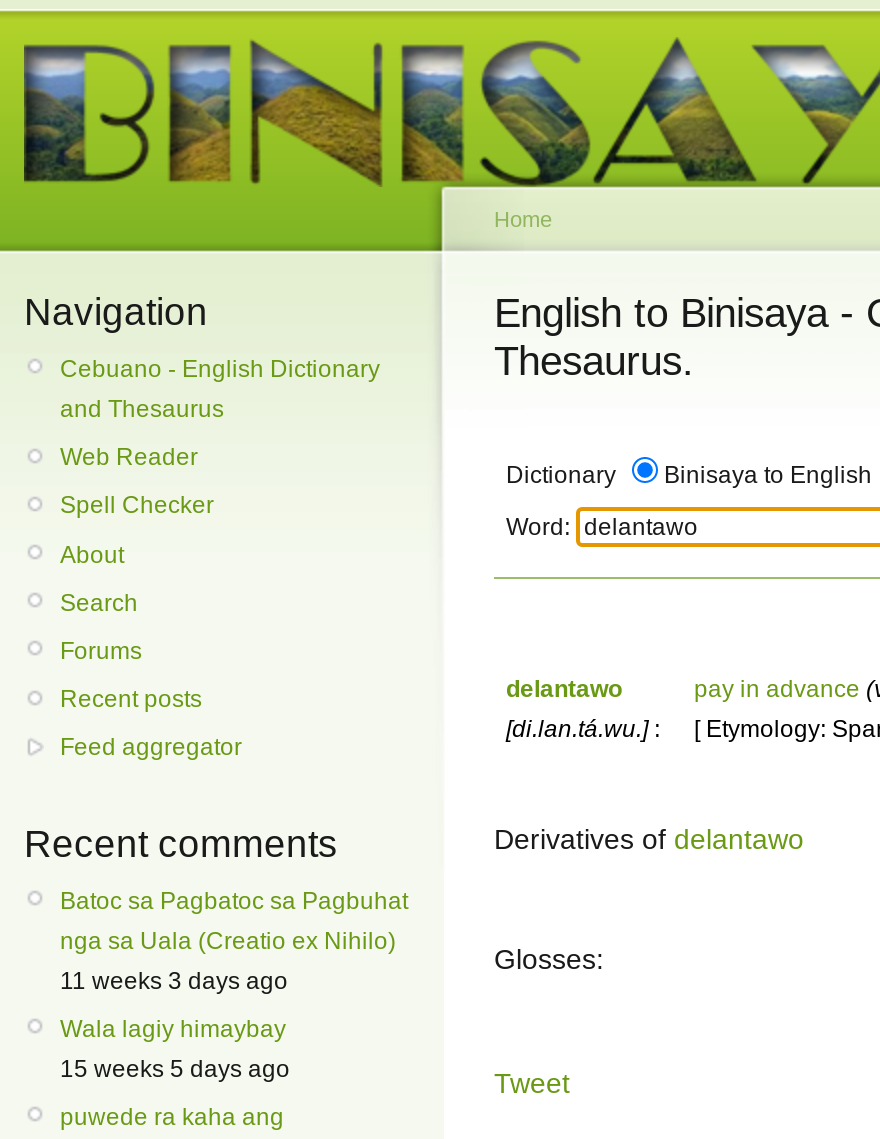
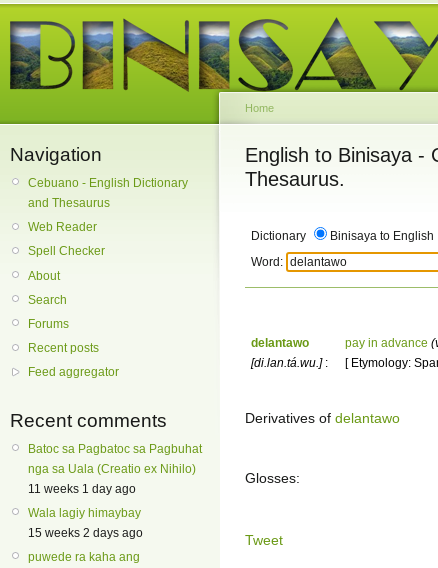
- 11 weeks 3 days ago
+ 11 weeks 1 day ago

- 15 weeks 5 days ago
+ 15 weeks 2 days ago
